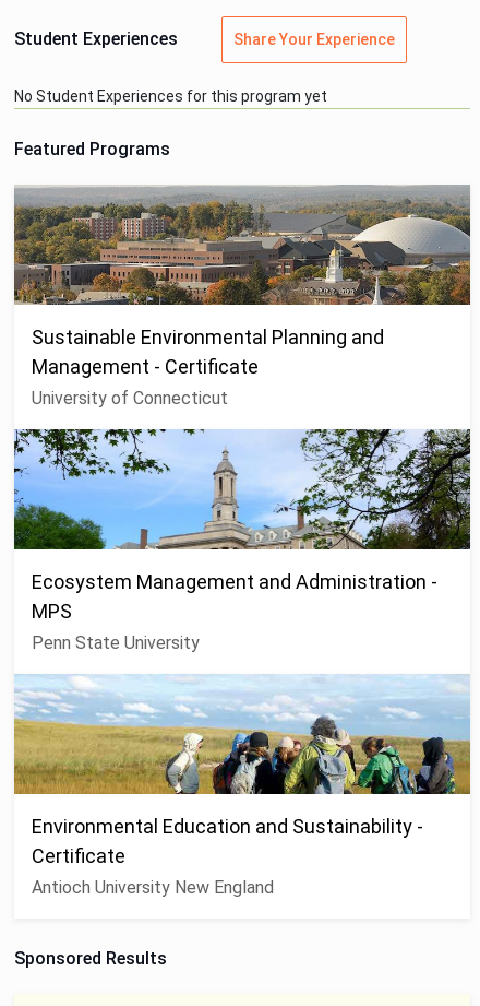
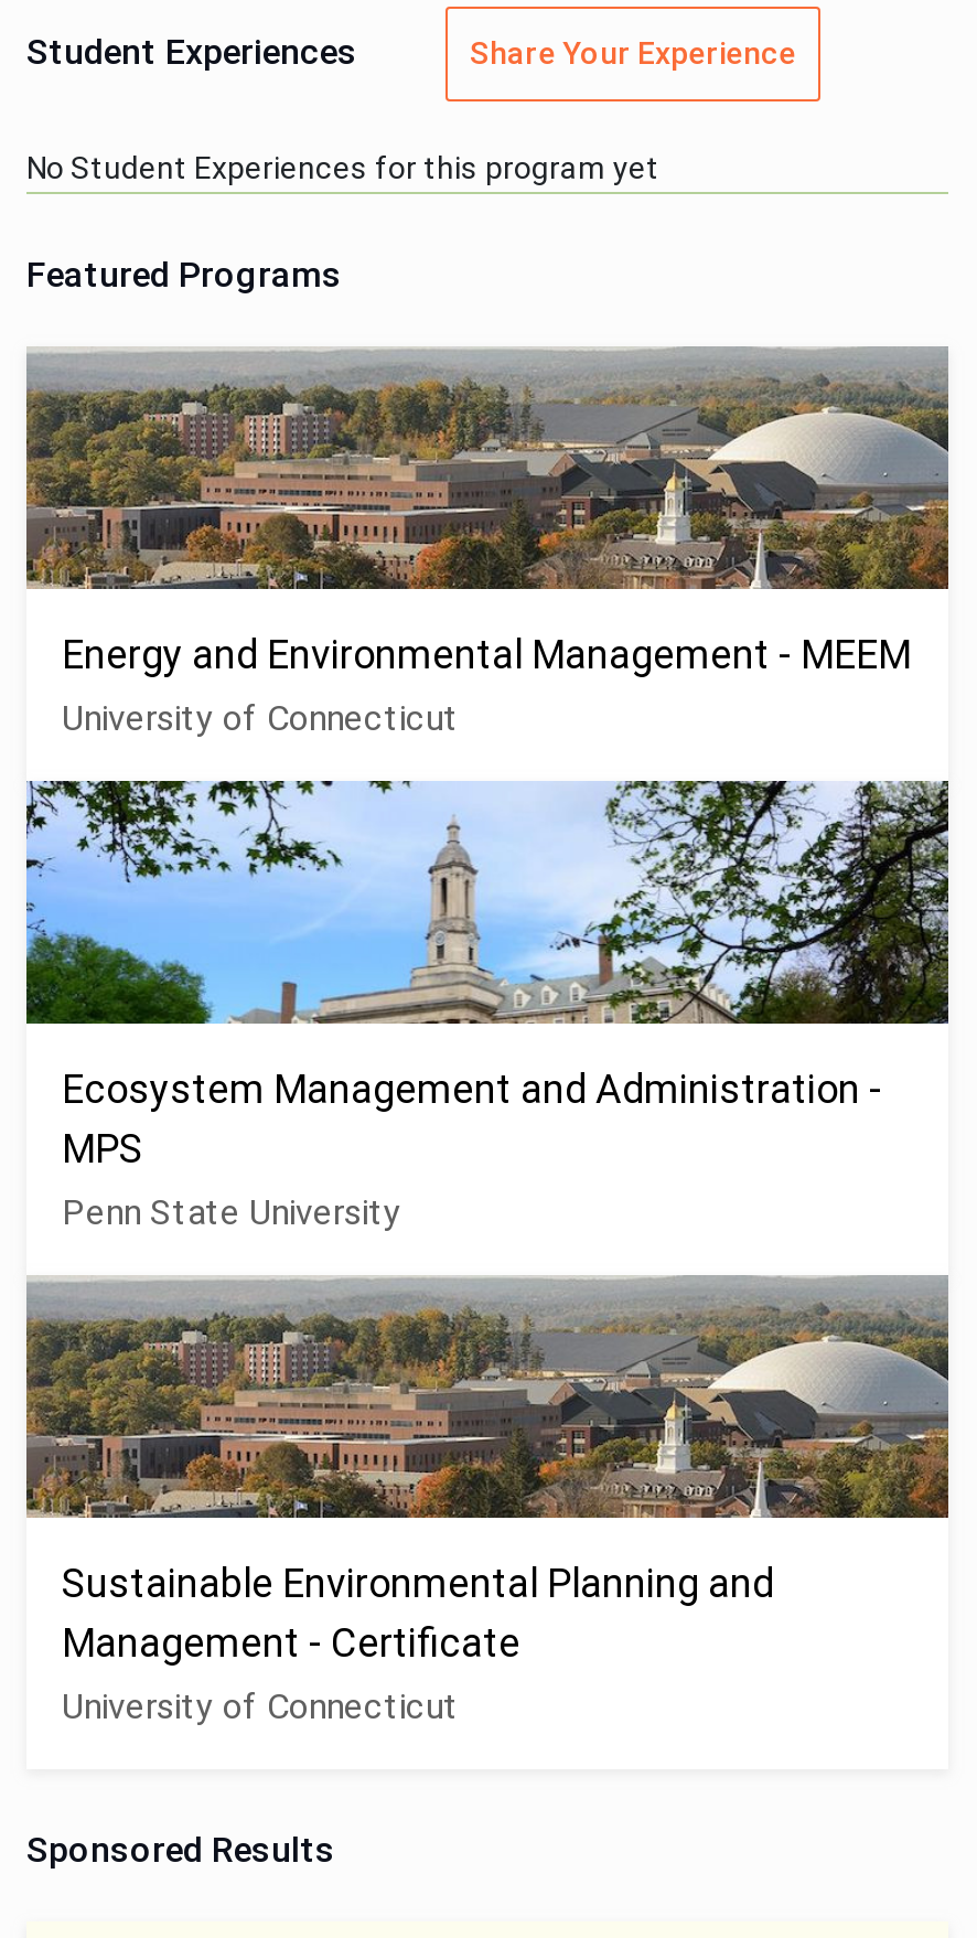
+ Energy and Environmental Management - MEEM

moved down: Sustainable Environmental Planning and | Management - Certificate

- [image]
+ [image]

- Environmental Education and Sustainability -
- Certificate
- Antioch University New England
+ University of Connecticut
